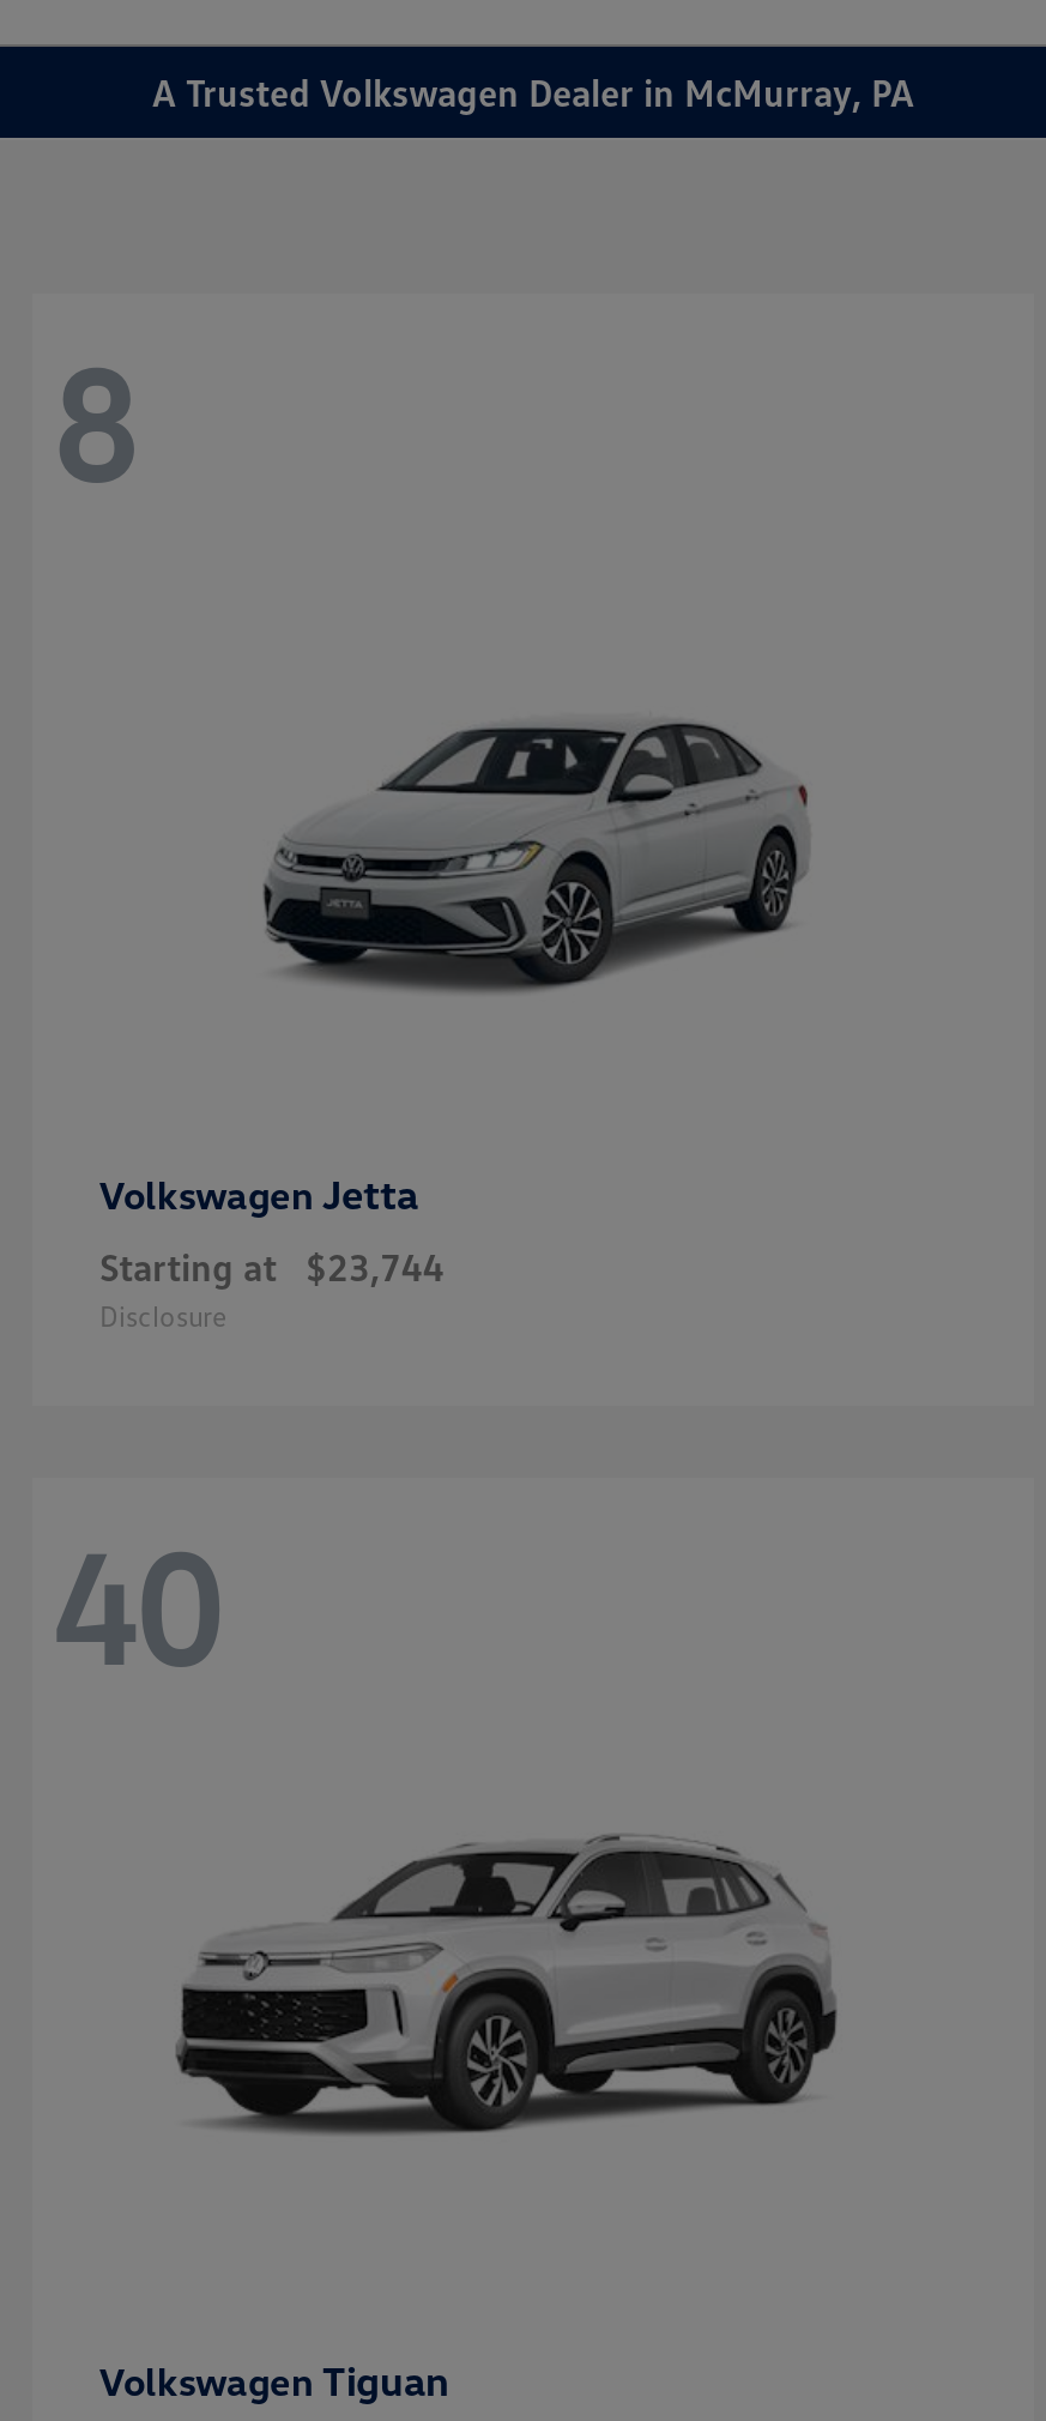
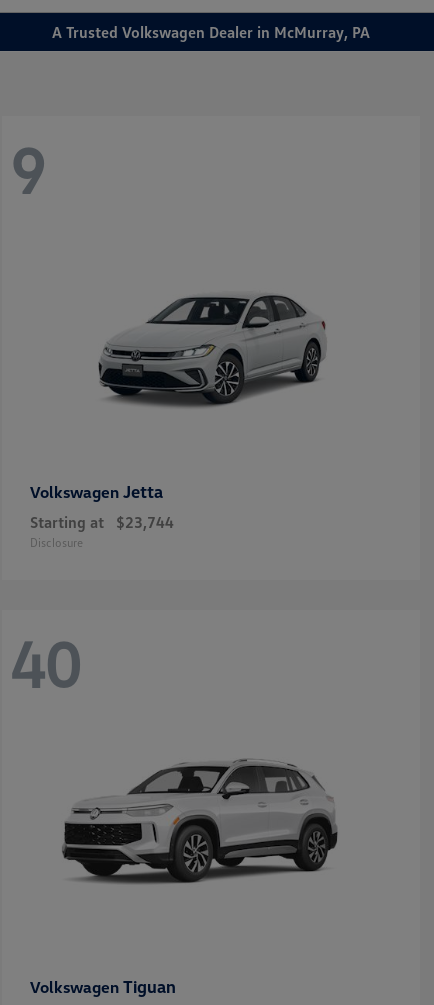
- 8
+ 9
